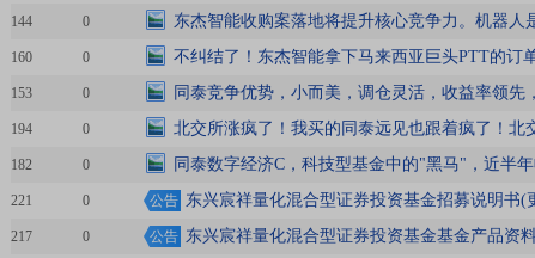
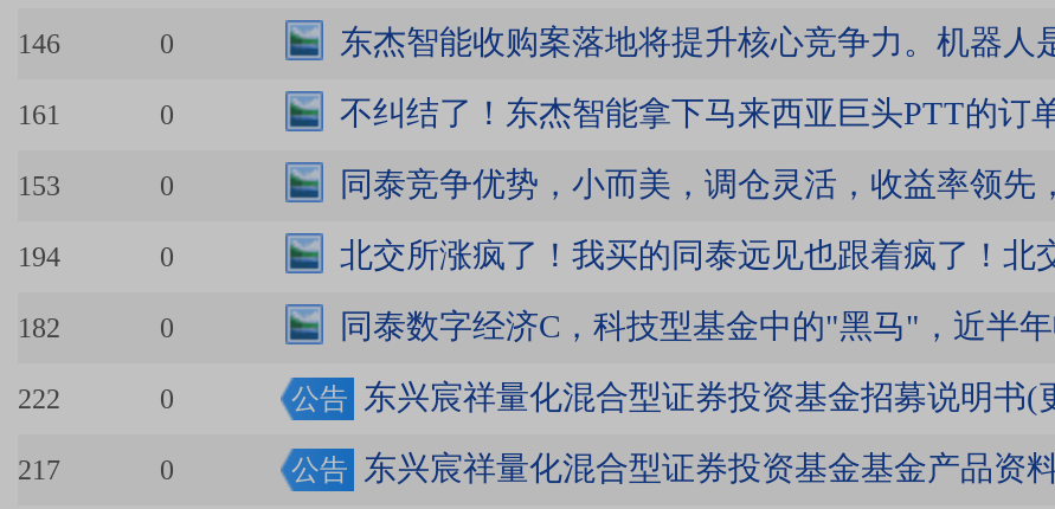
- 144
+ 146

- 160
+ 161

- 221
+ 222
